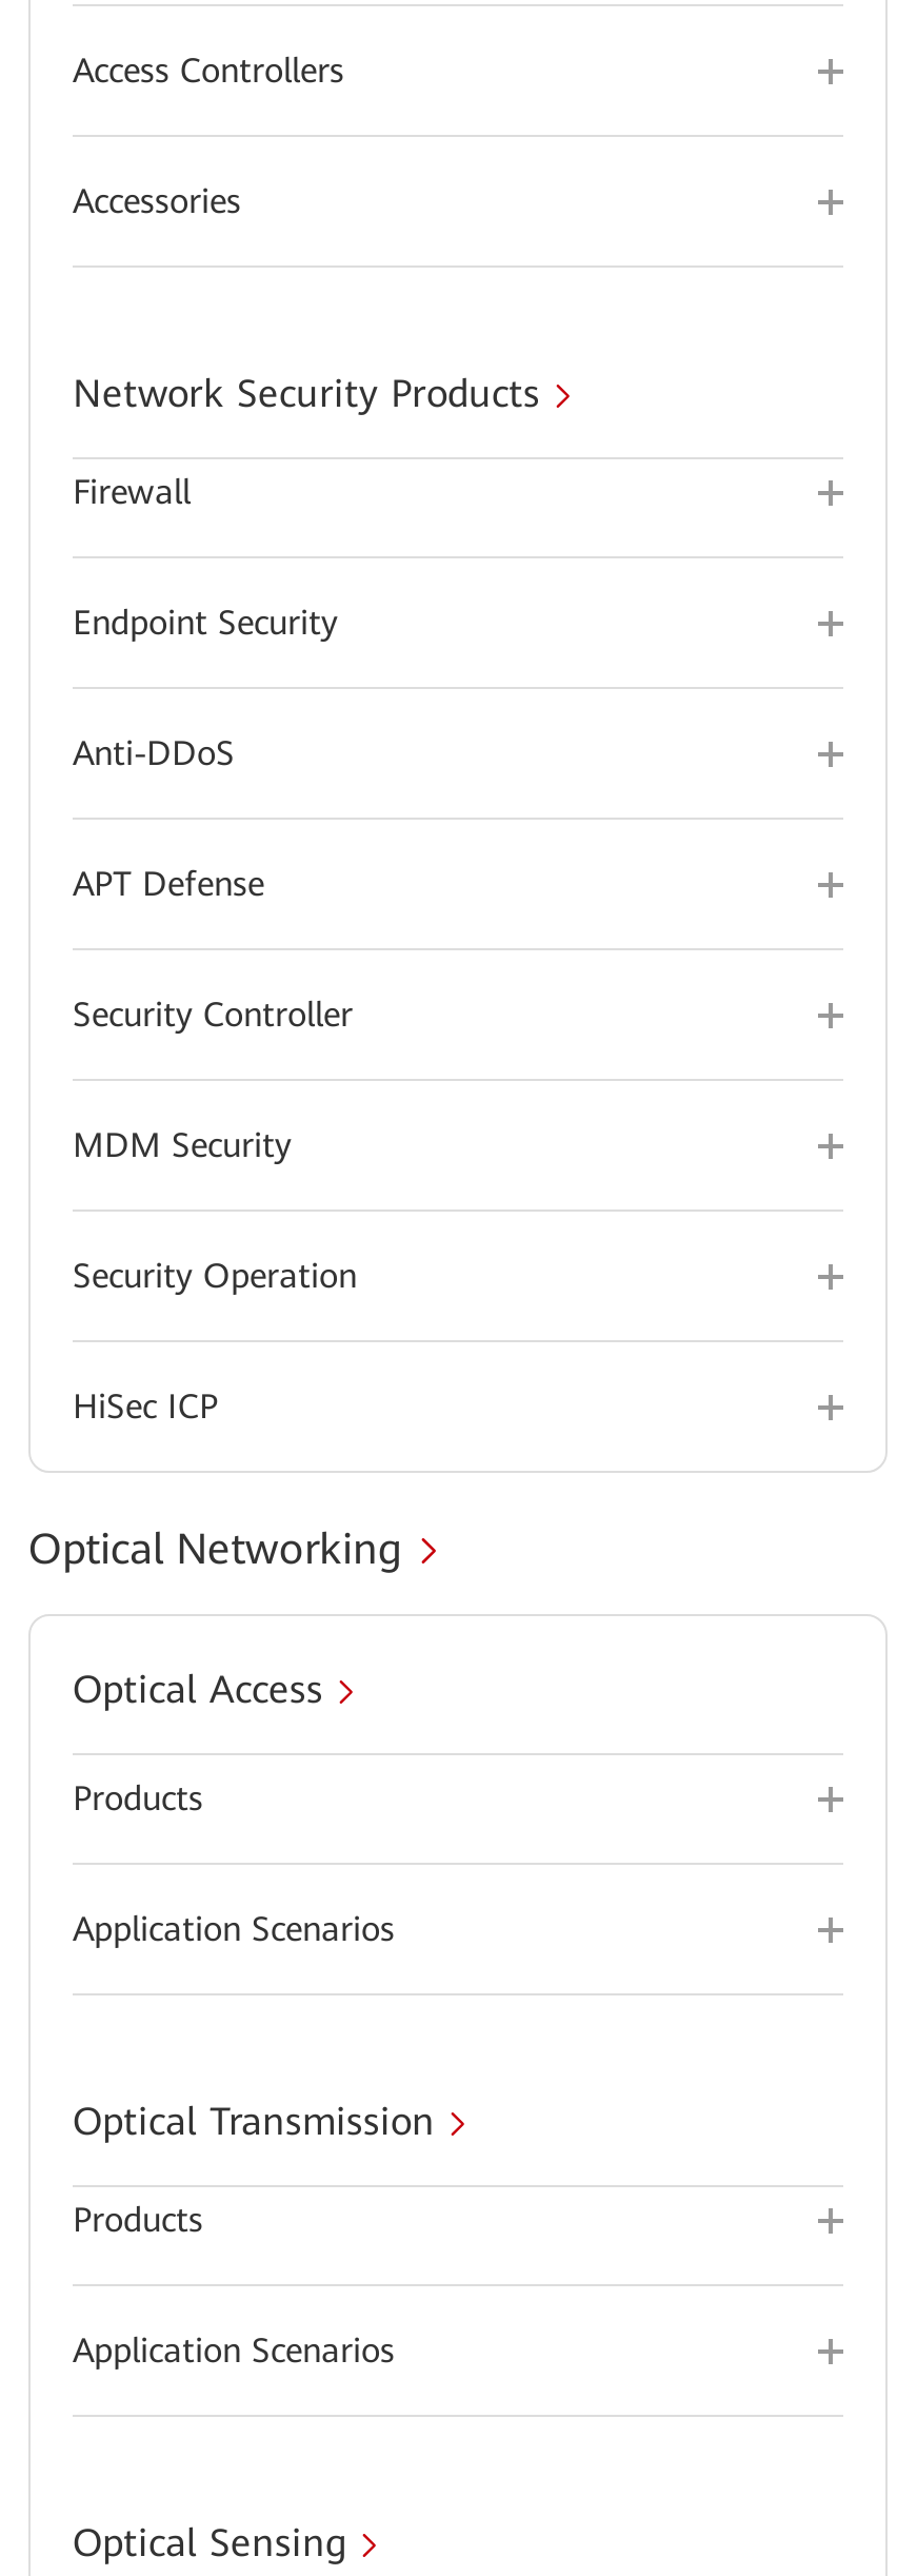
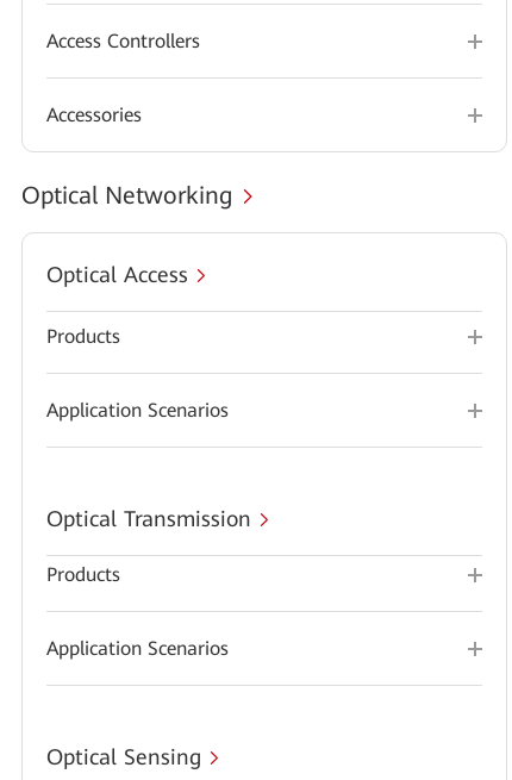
- Network Security Products
- Firewall
- Endpoint Security
- Anti-DDoS
- APT Defense
- Security Controller
- MDM Security
- Security Operation
- HiSec ICP
